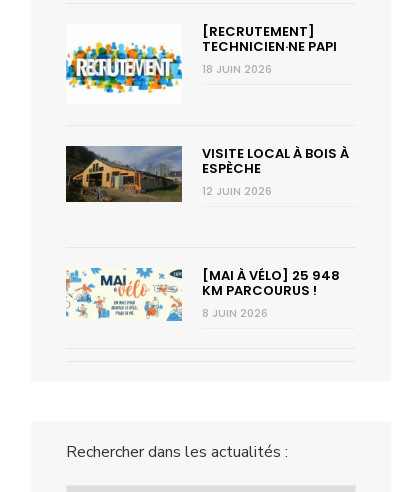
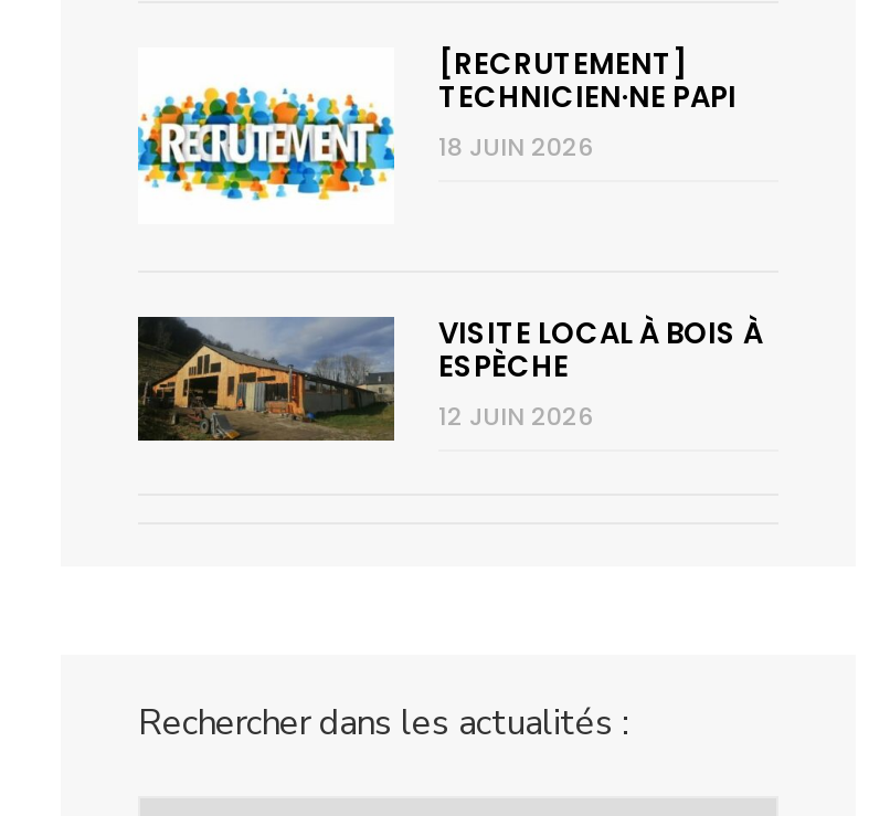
- [image]
- [MAI À VÉLO] 25 948
- KM PARCOURUS !
- 8 JUIN 2026
